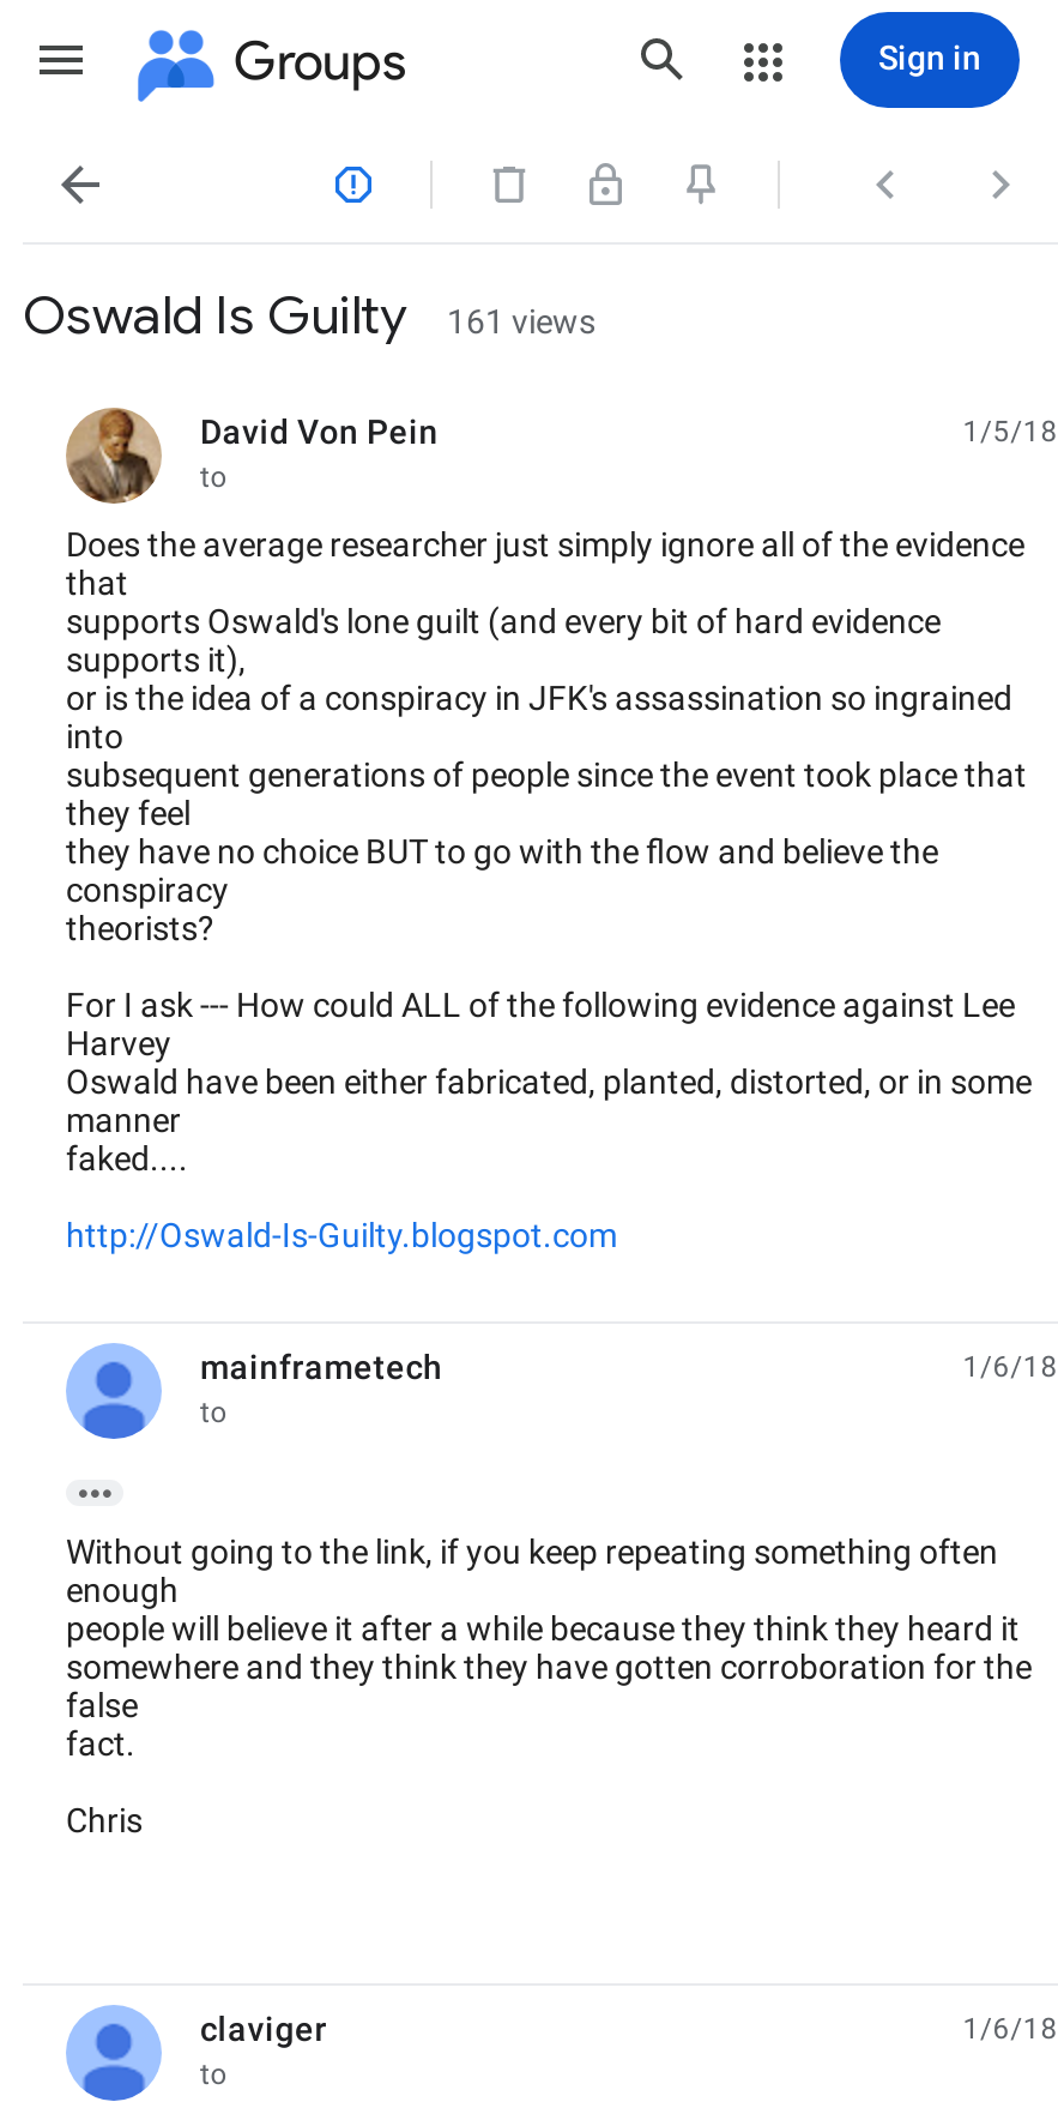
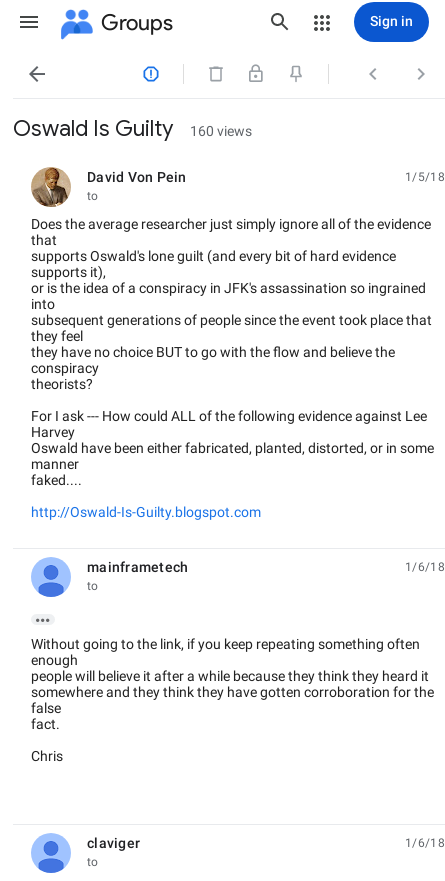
- Oswald Is Guilty 161 views
+ Oswald Is Guilty 160 views
